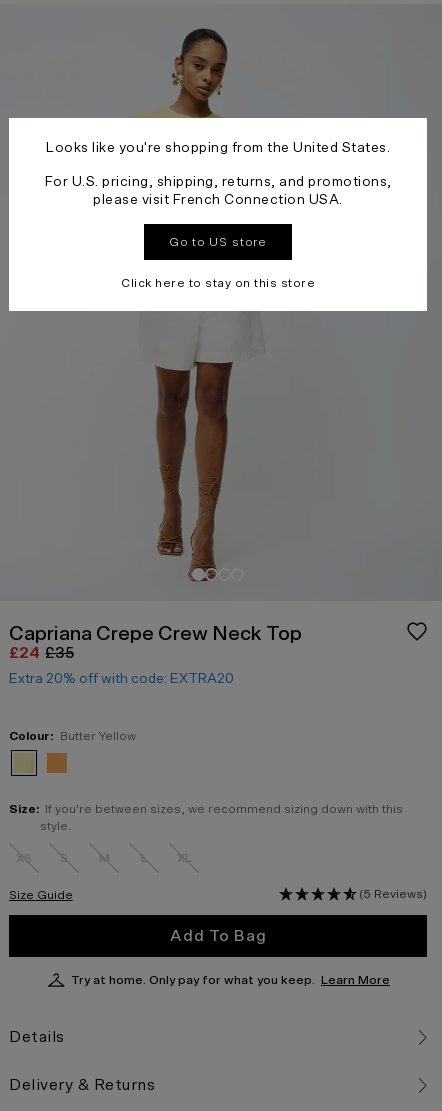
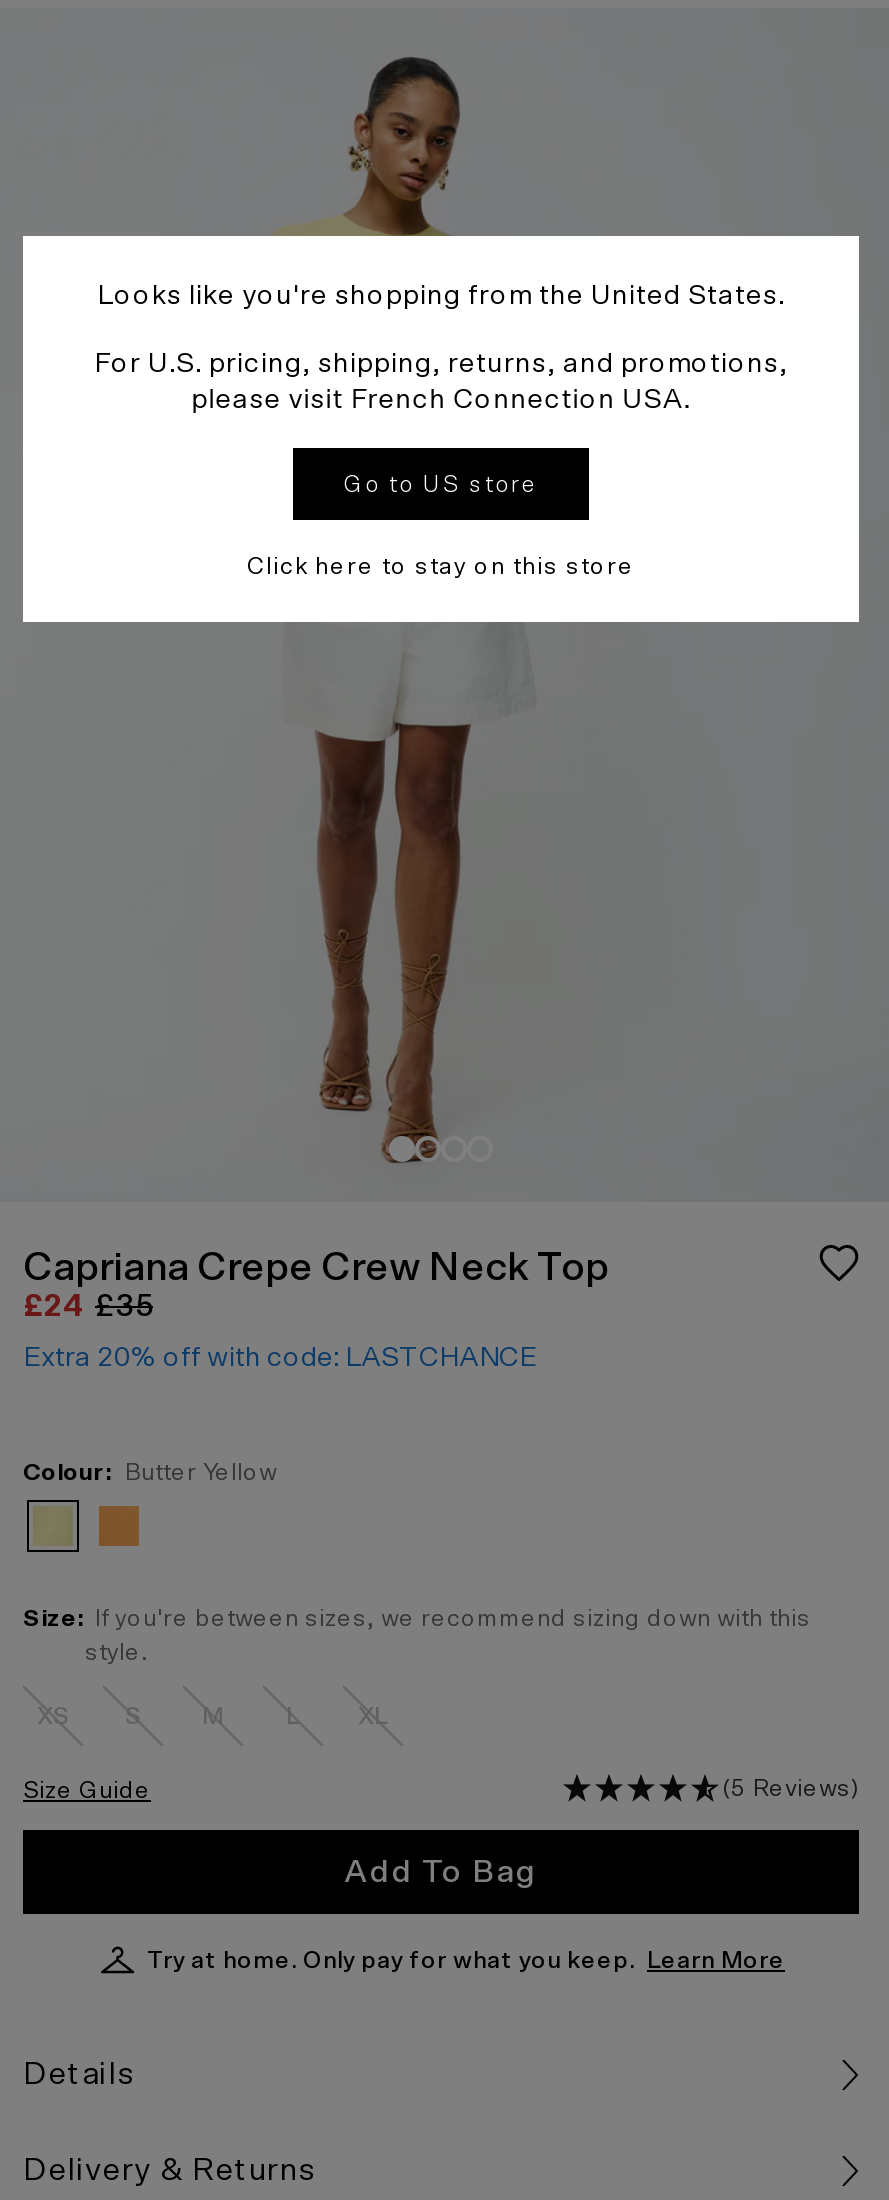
- Extra 20% off with code: EXTRA20
+ Extra 20% off with code: LASTCHANCE
